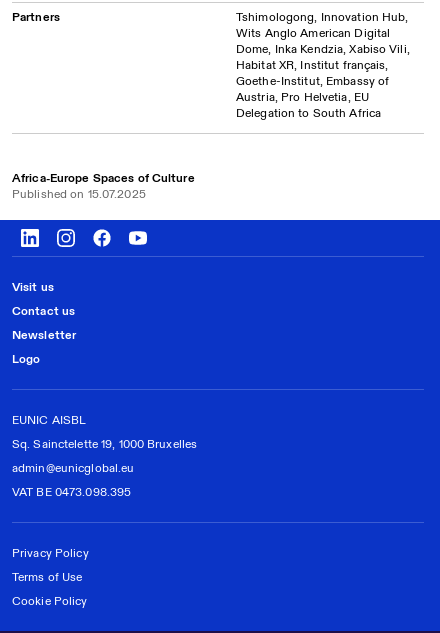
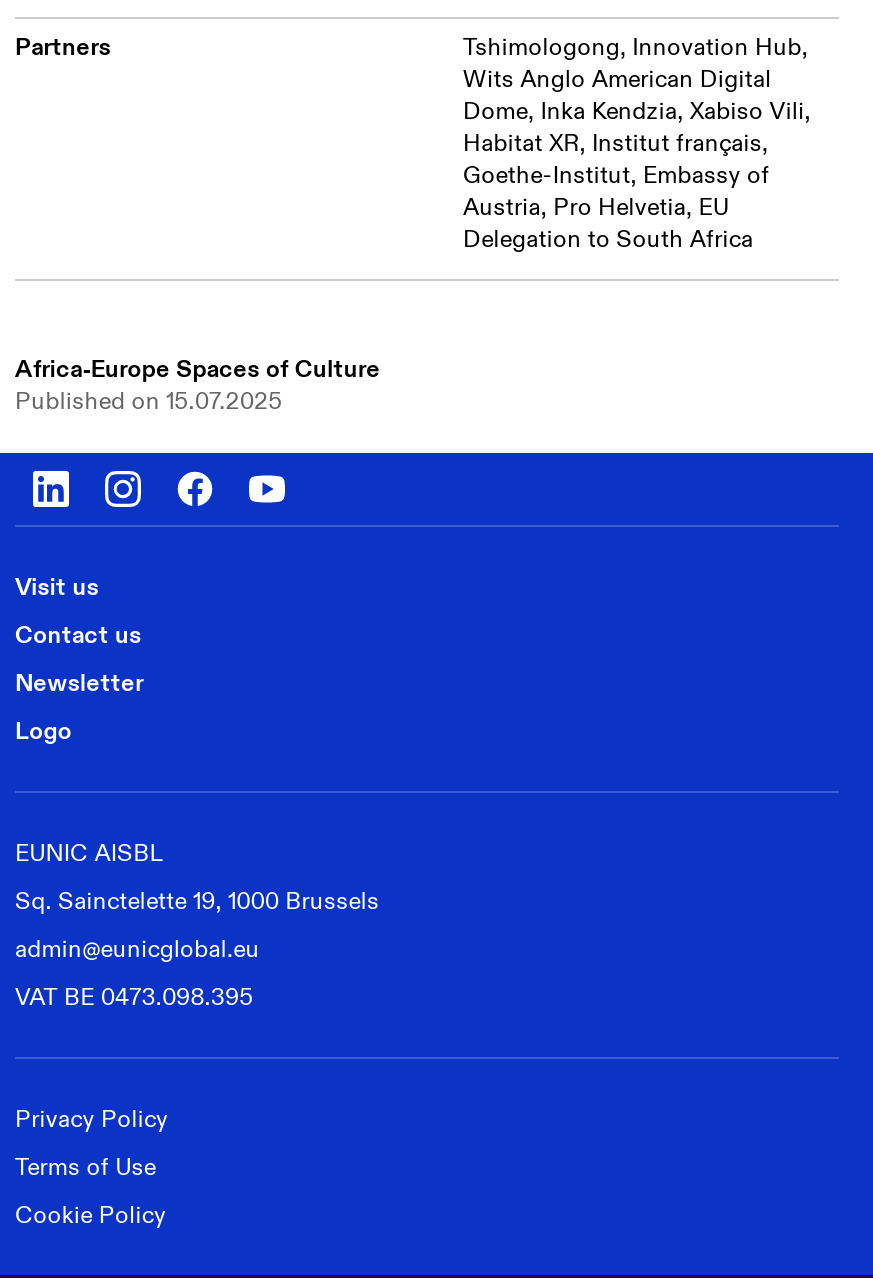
- Sq. Sainctelette 19, 1000 Bruxelles
+ Sq. Sainctelette 19, 1000 Brussels
